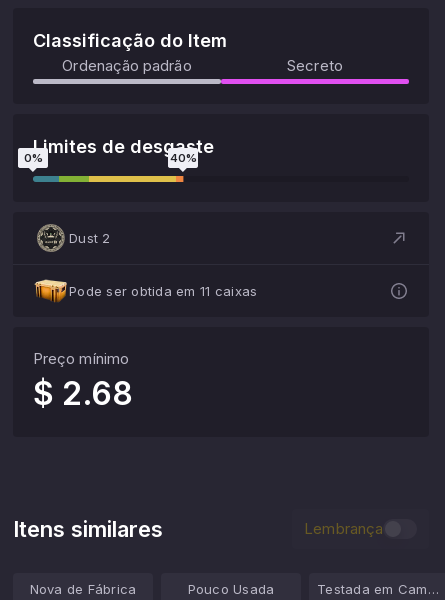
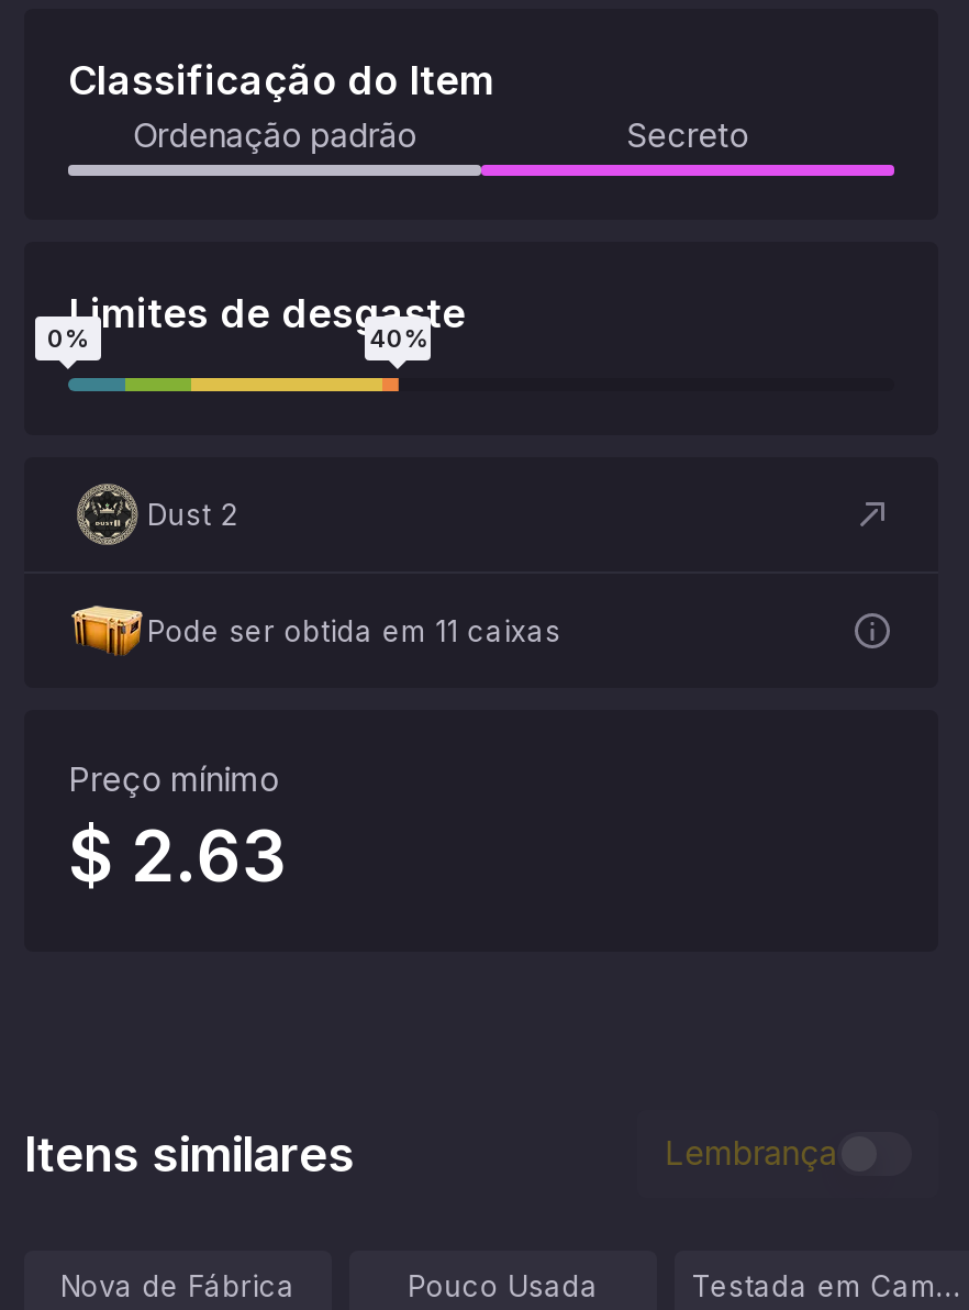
- $ 2.68
+ $ 2.63
